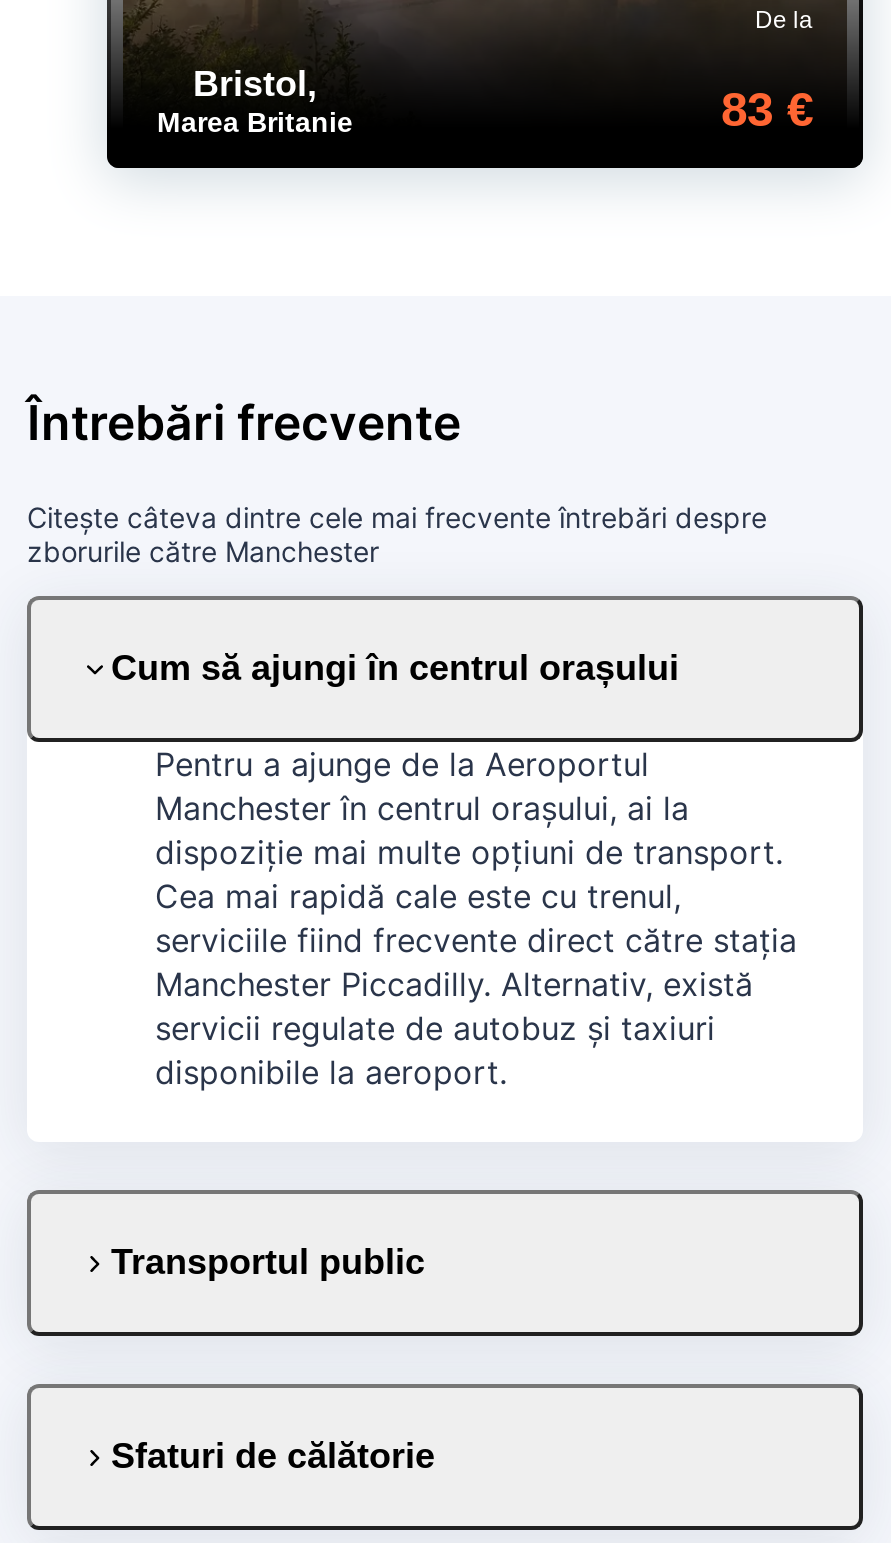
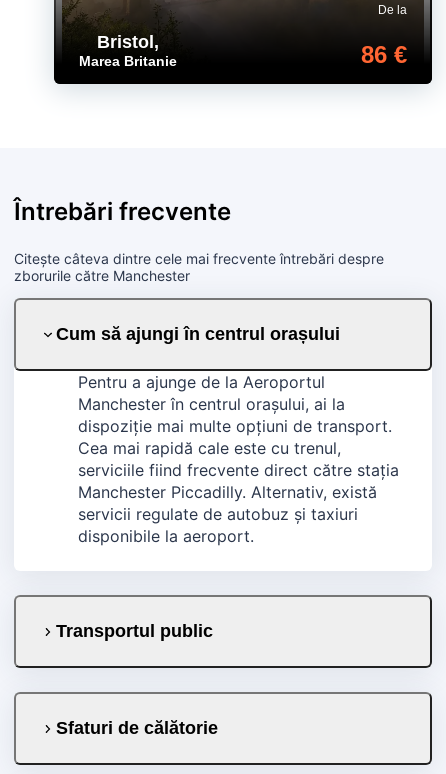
- 83 €
+ 86 €
